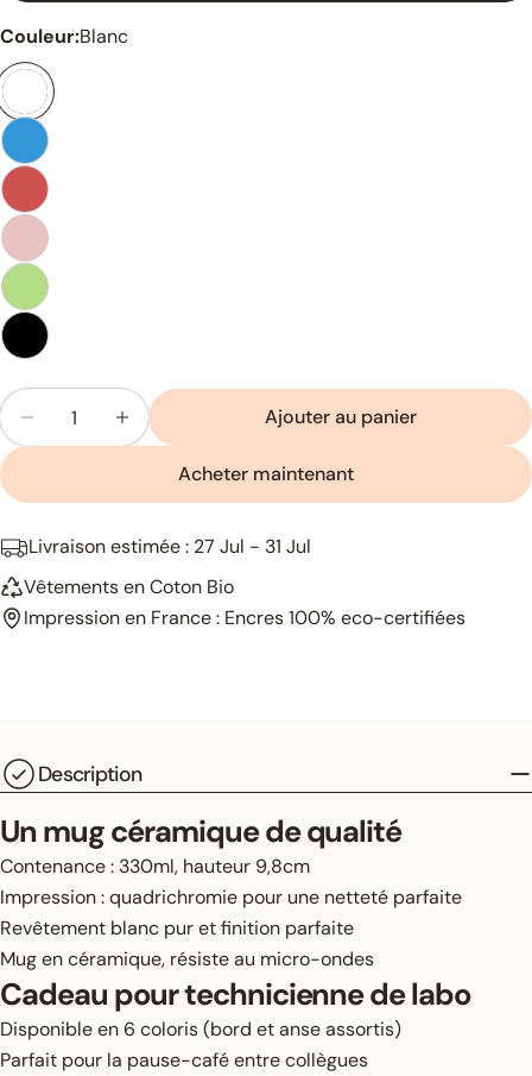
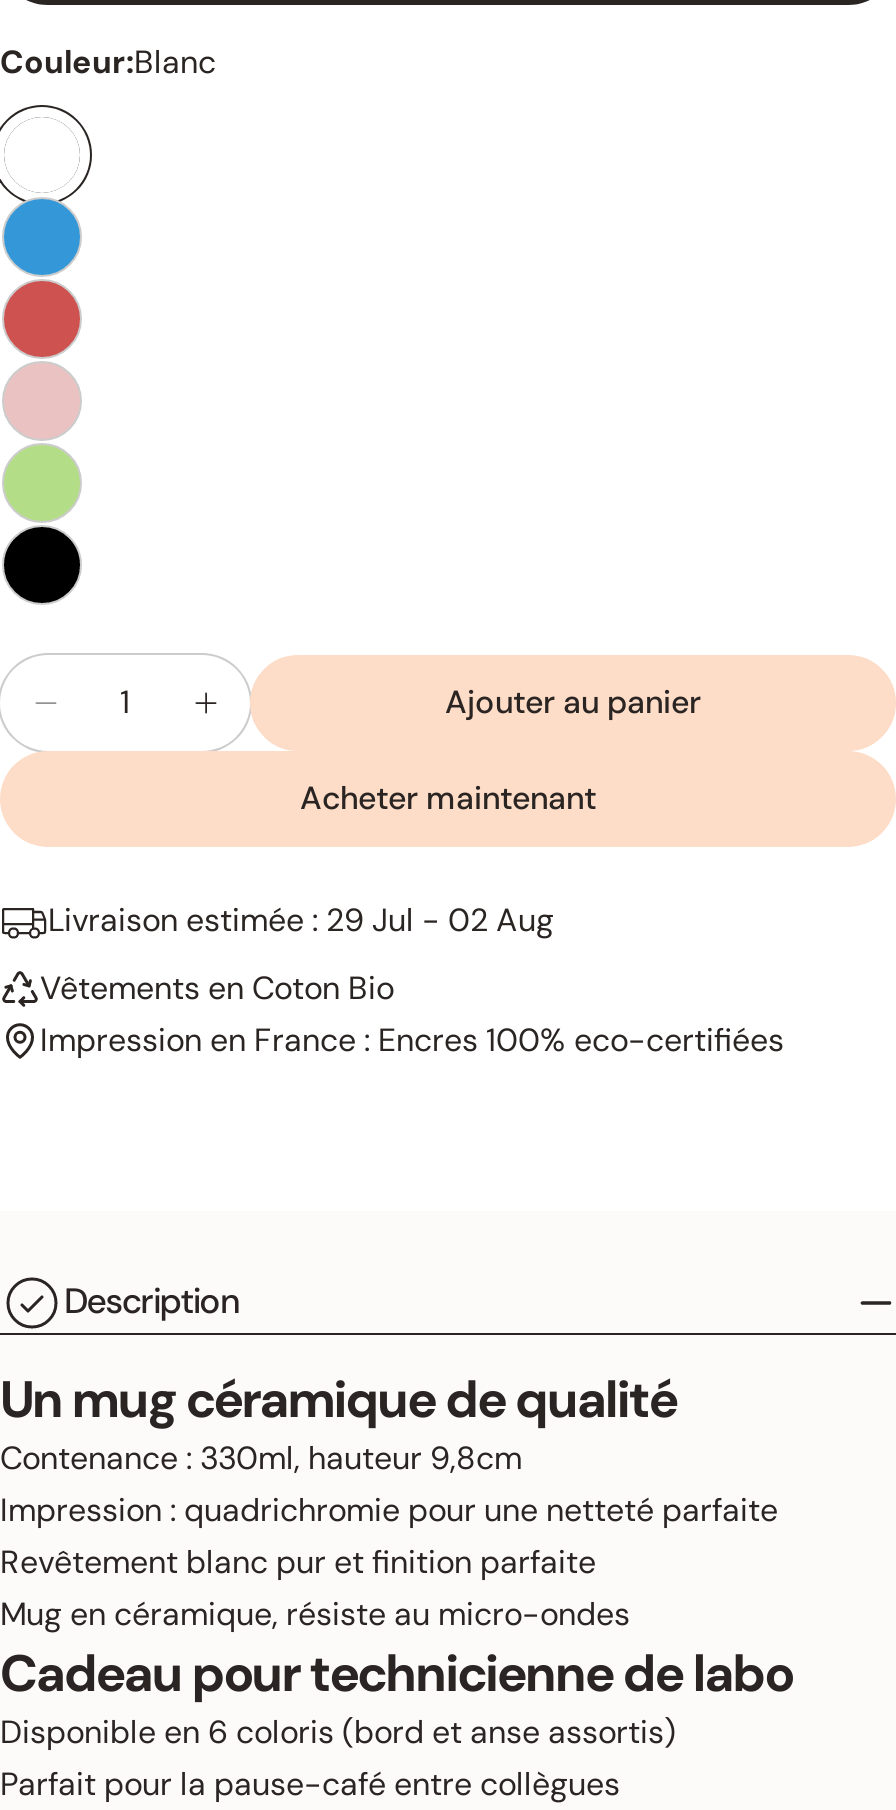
- Livraison estimée : 27 Jul - 31 Jul
+ Livraison estimée : 29 Jul - 02 Aug
